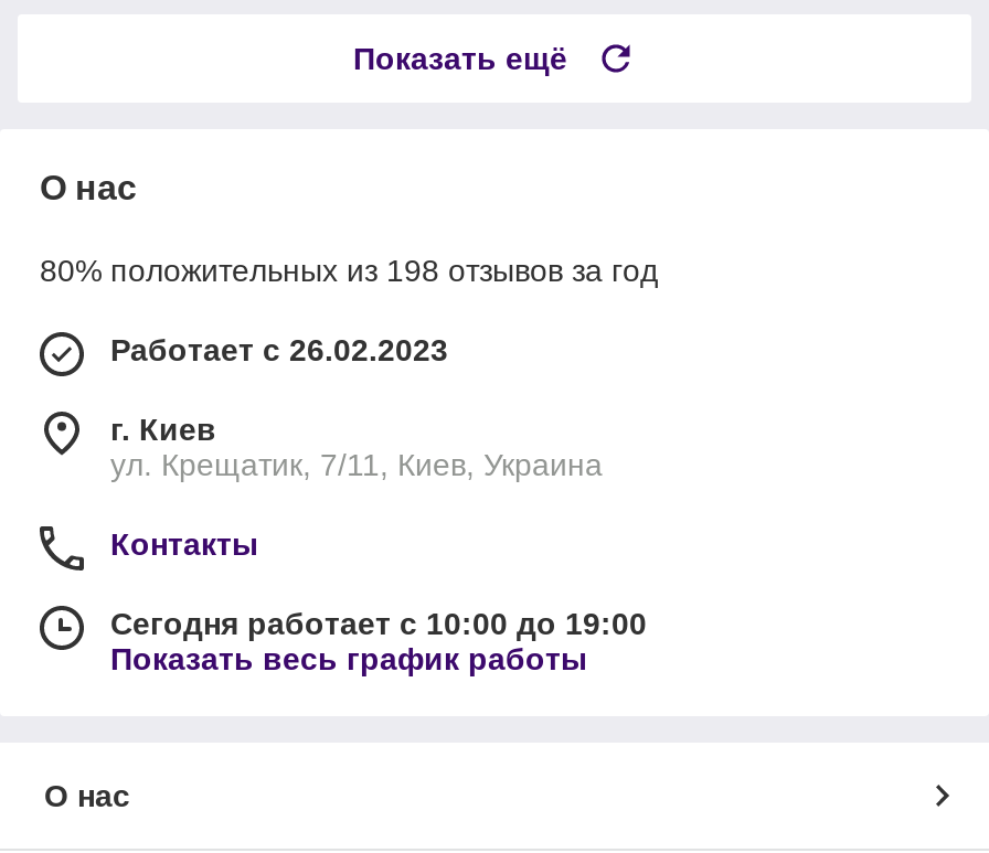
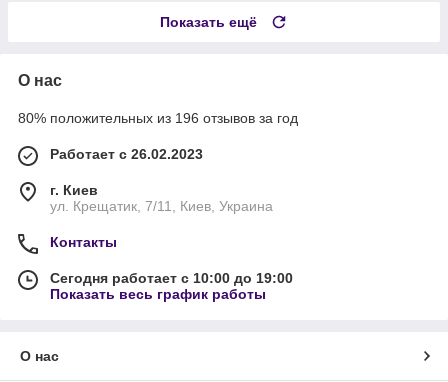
- 80% положительных из 198 отзывов за год
+ 80% положительных из 196 отзывов за год
